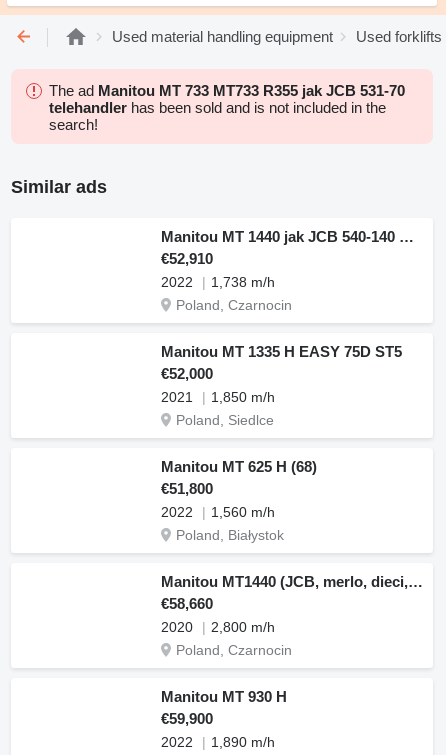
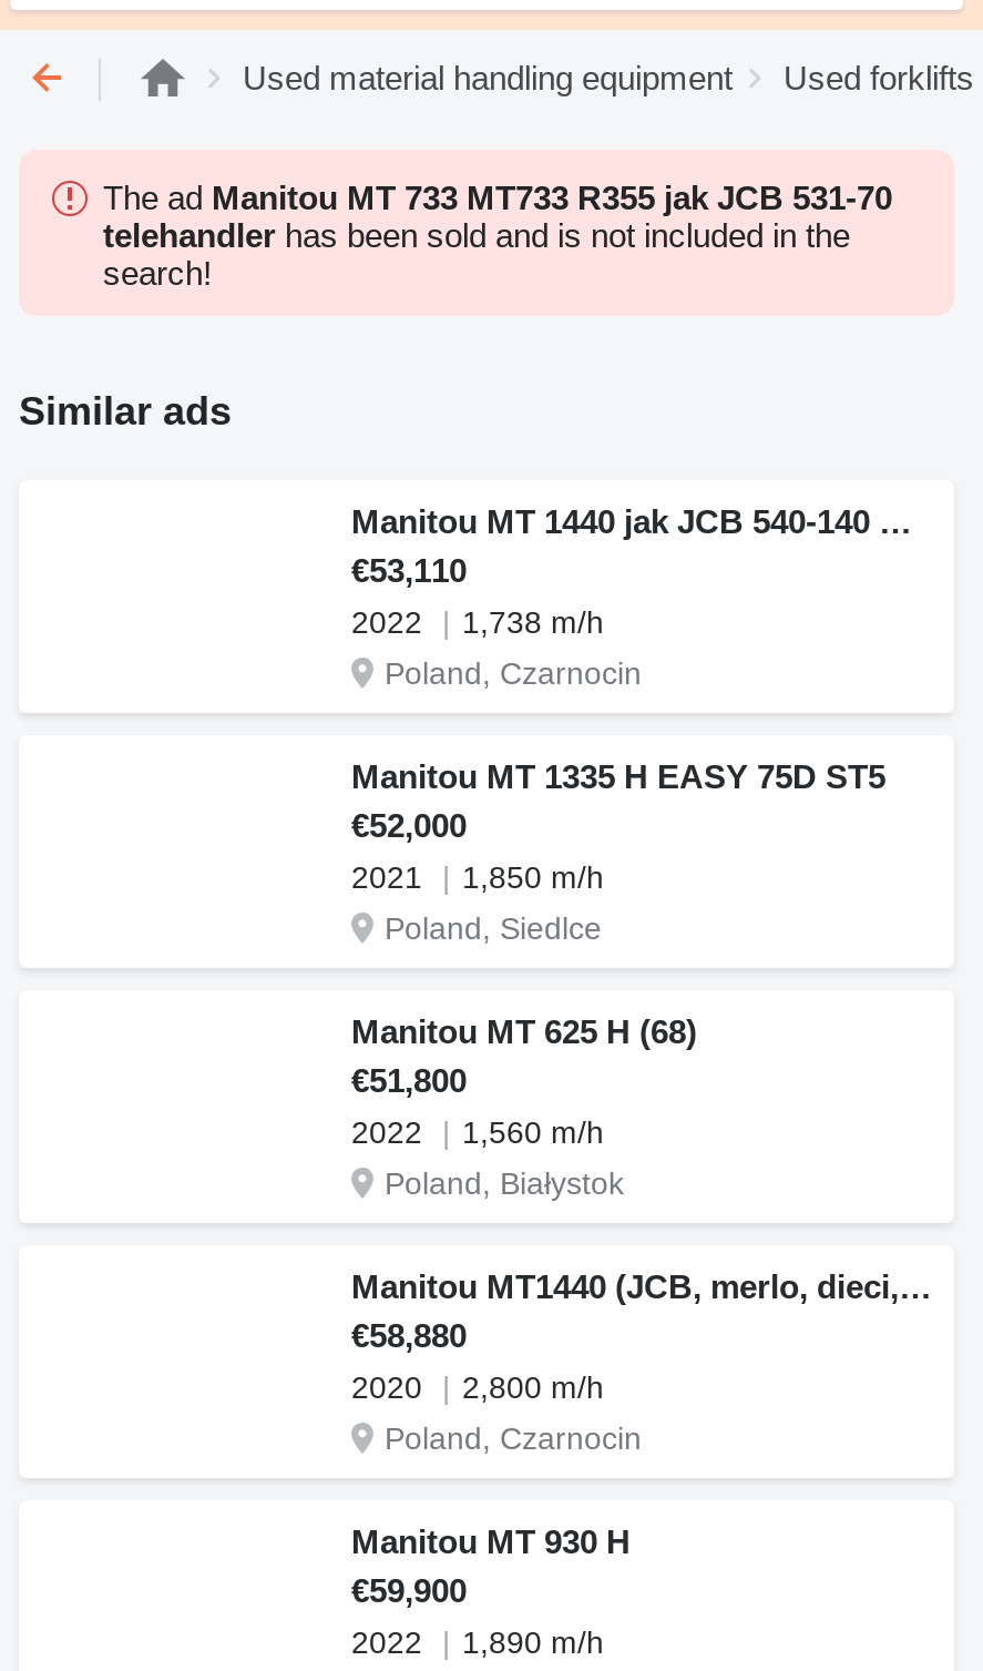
- €52,910
+ €53,110

- €58,660
+ €58,880
